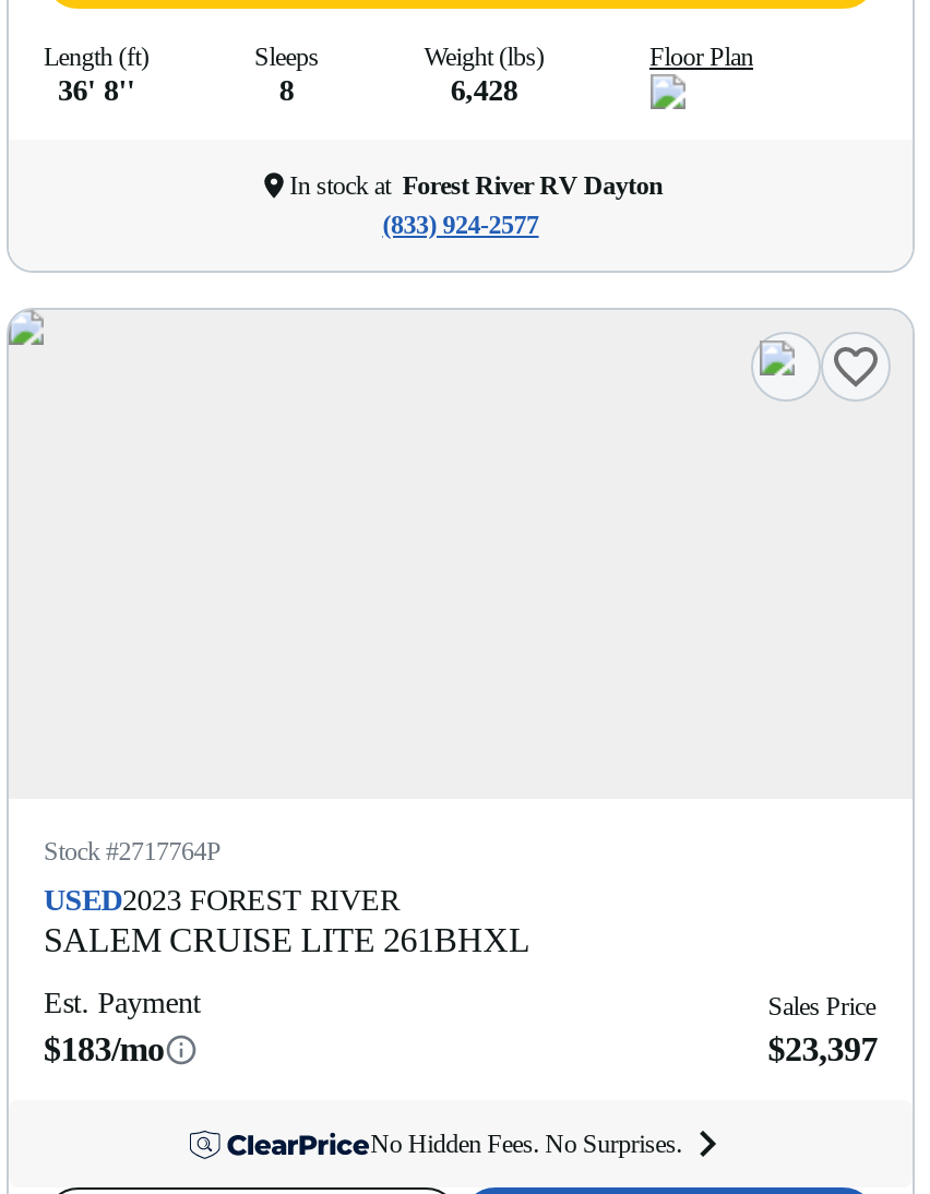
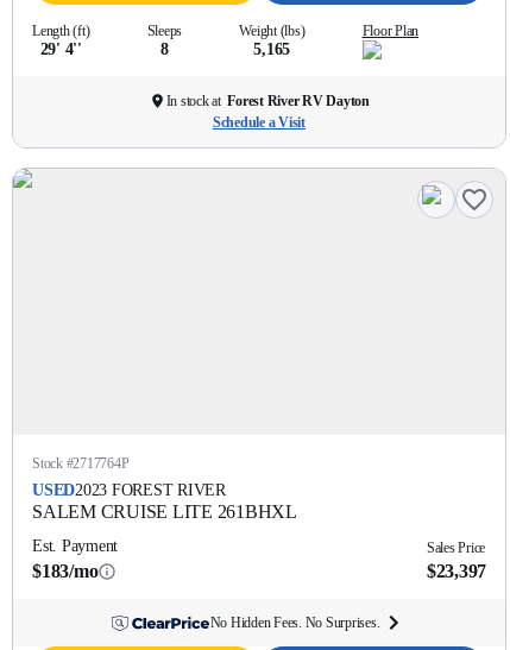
- 36' 8''
+ 29' 4''

- 6,428
+ 5,165

- (833) 924-2577
+ Schedule a Visit
